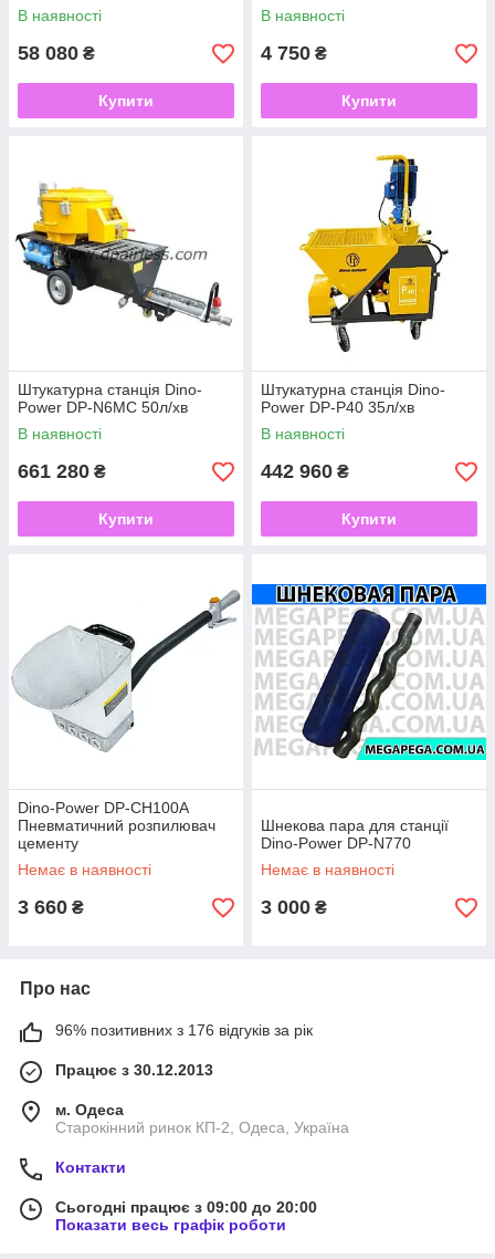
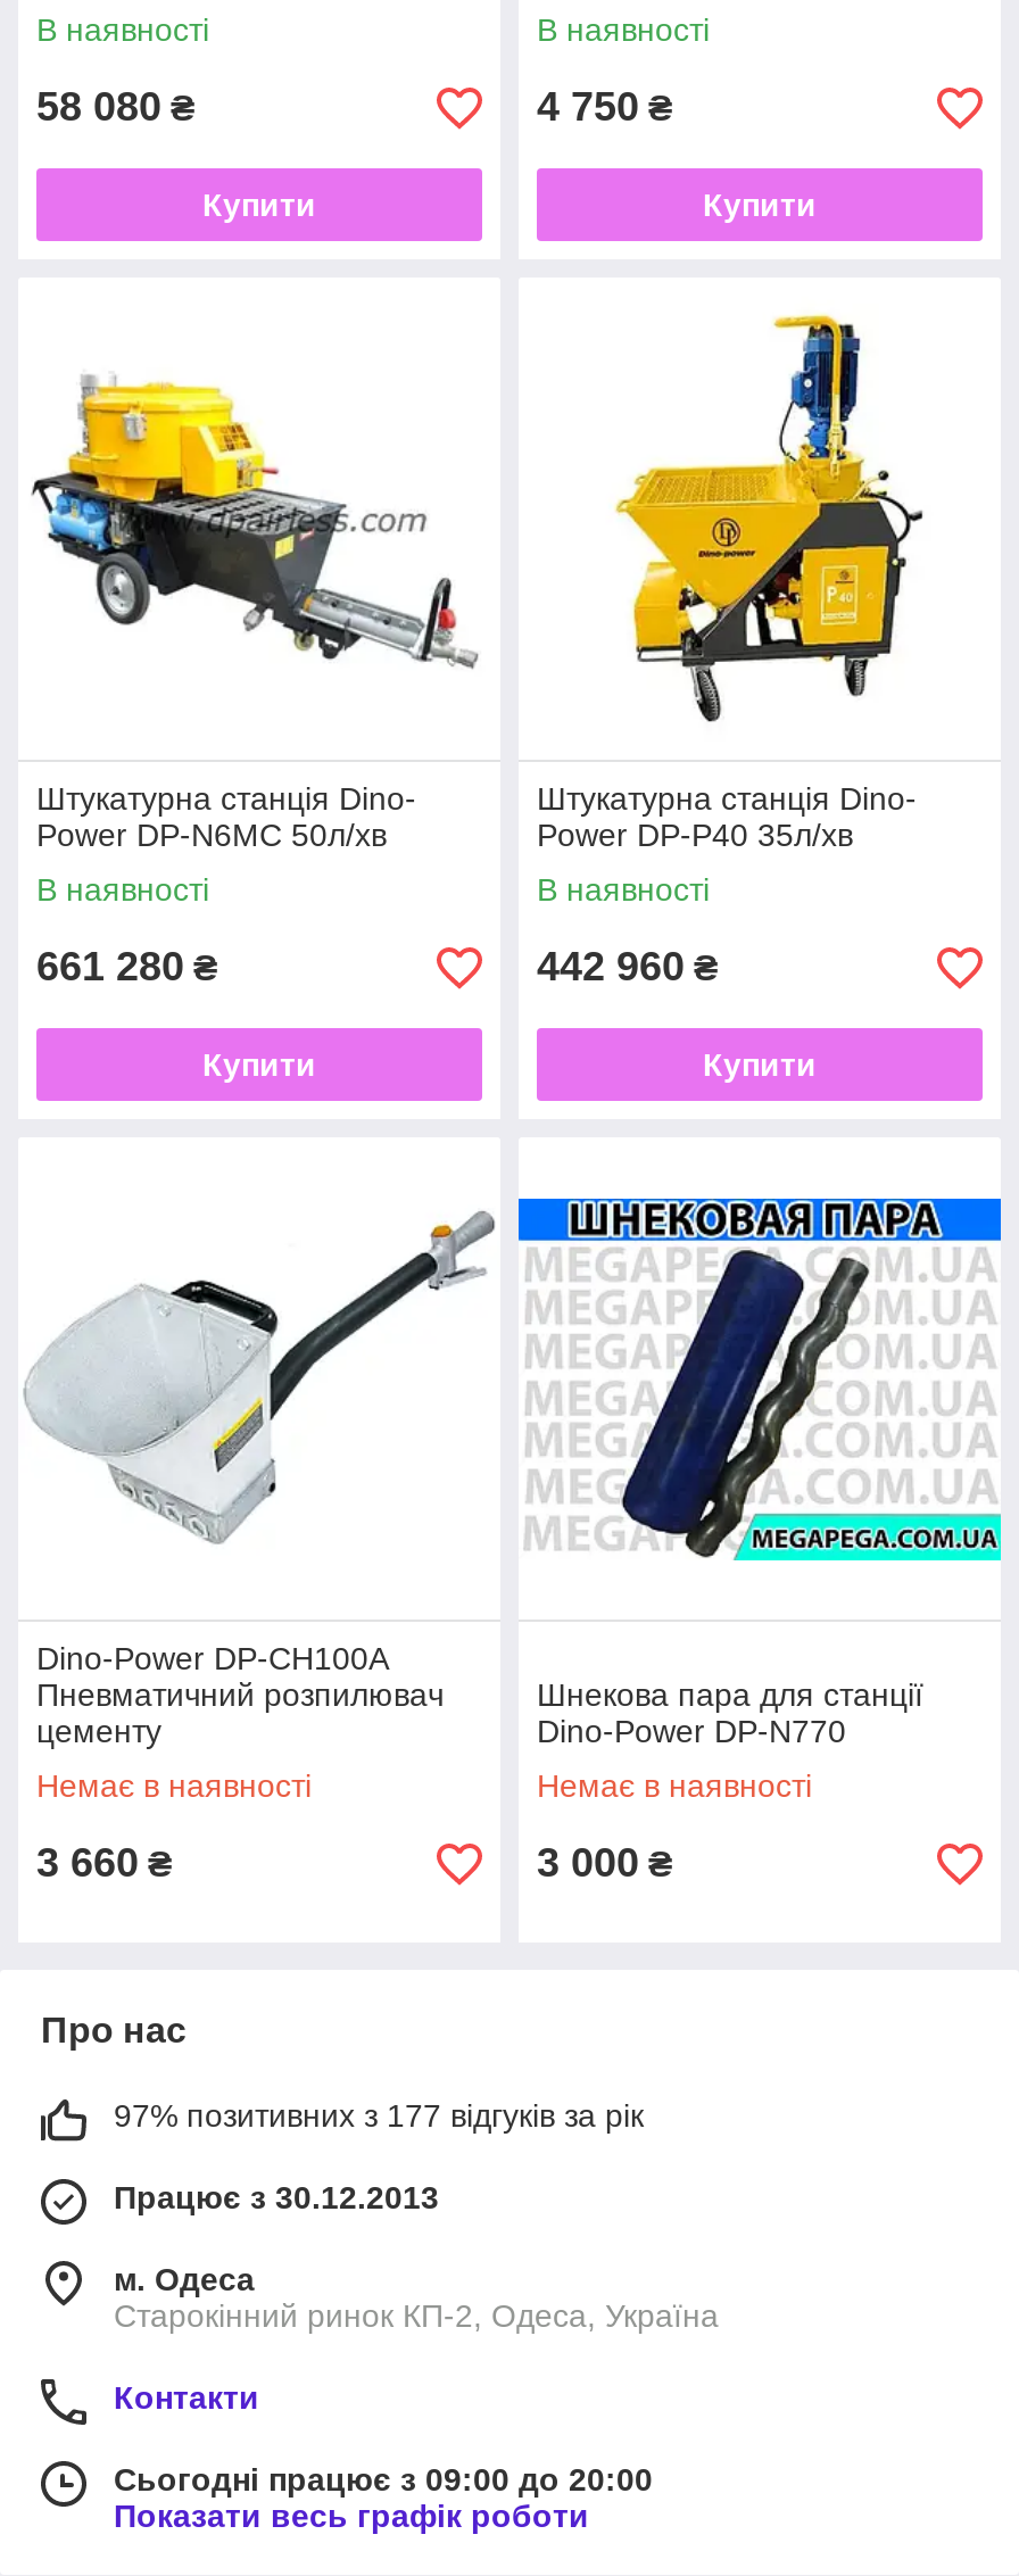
- 96% позитивних з 176 відгуків за рік
+ 97% позитивних з 177 відгуків за рік
